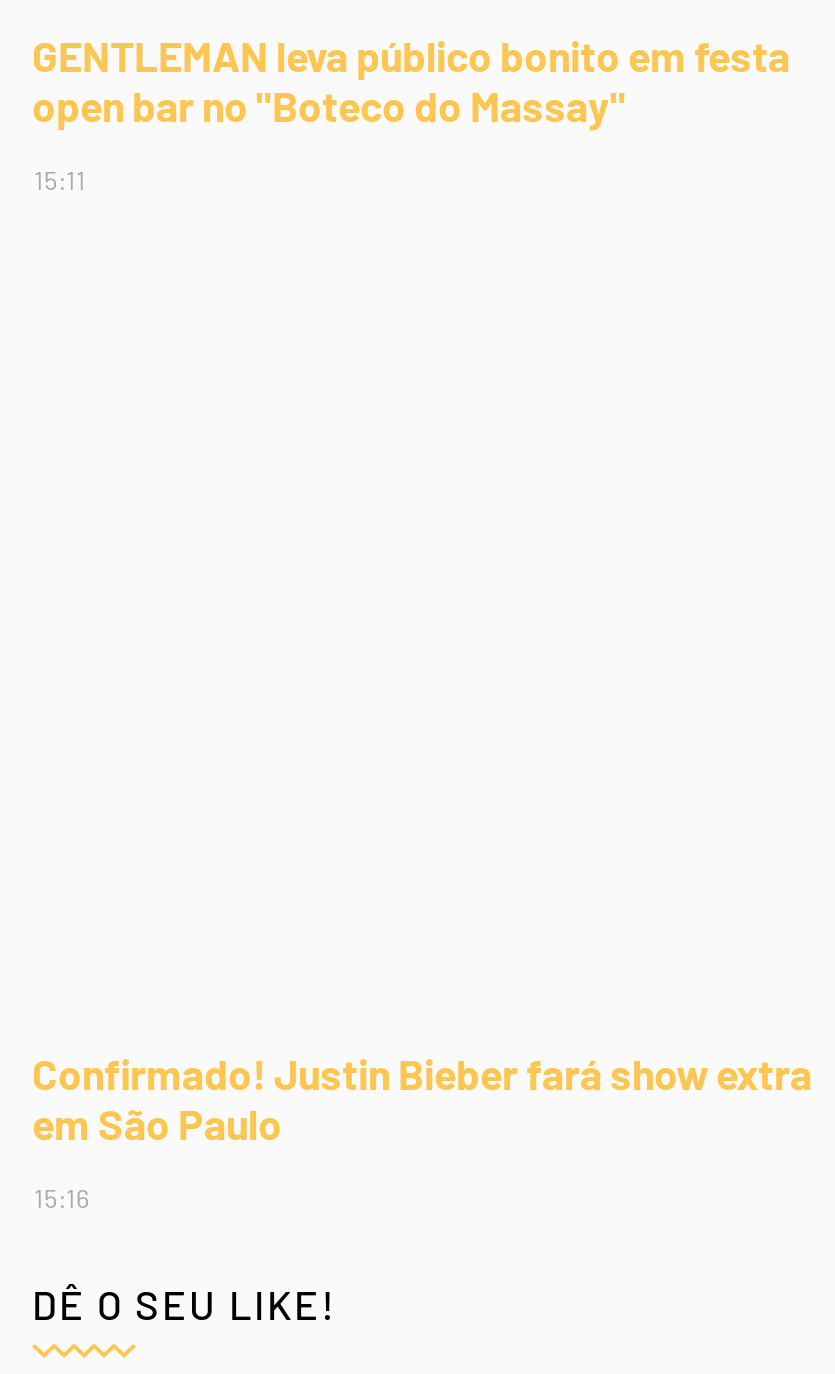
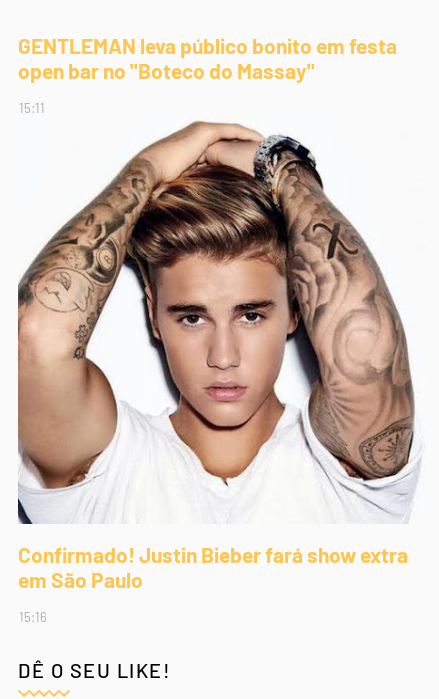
+ [image]
